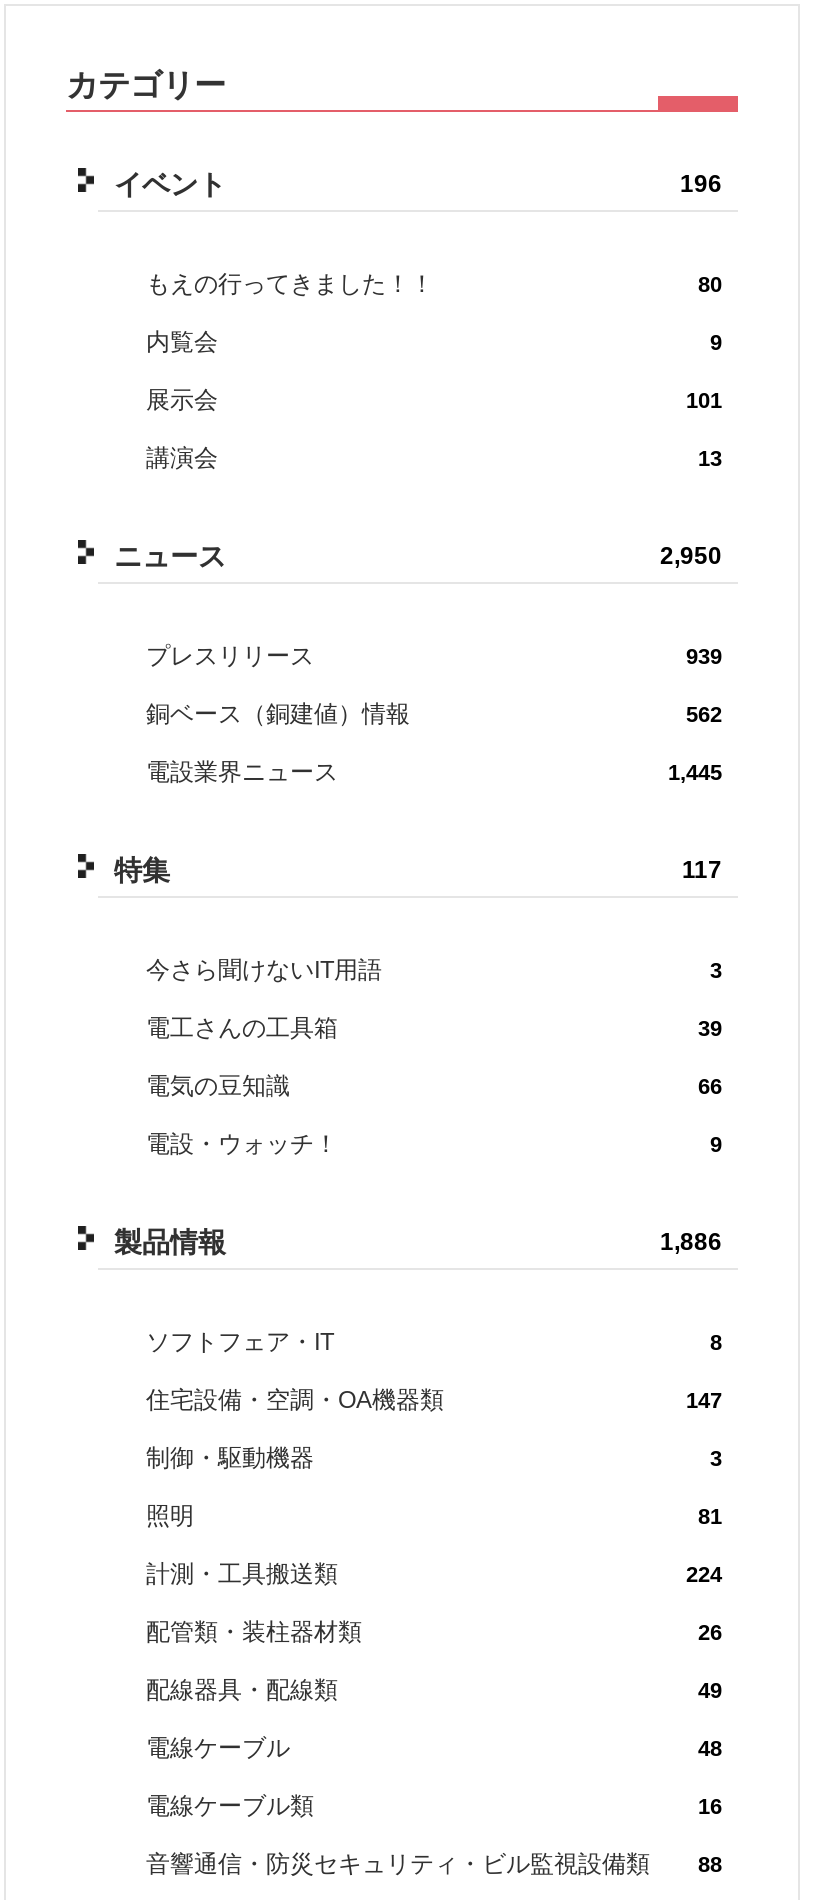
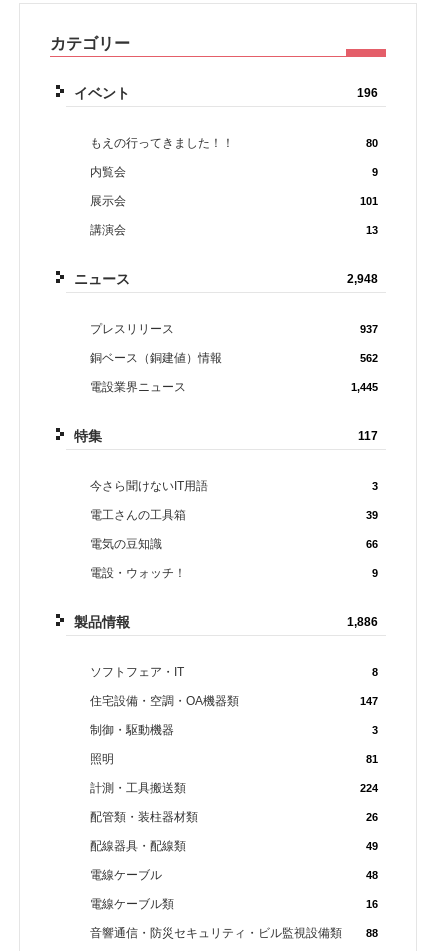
- 2,950
+ 2,948

- 939
+ 937
